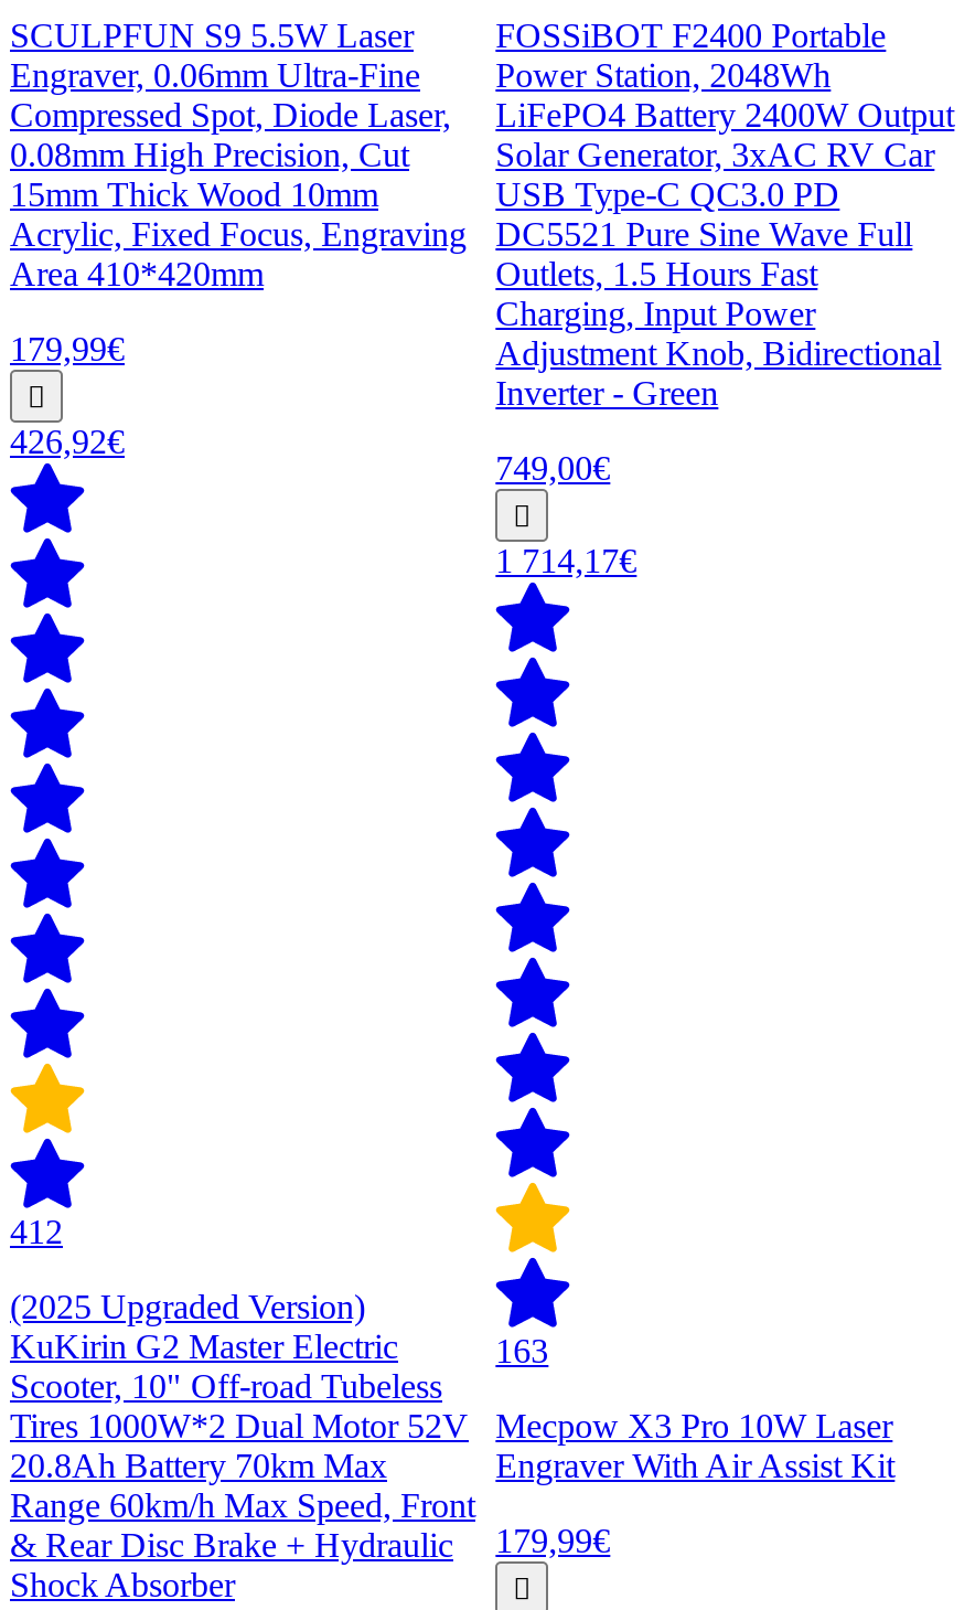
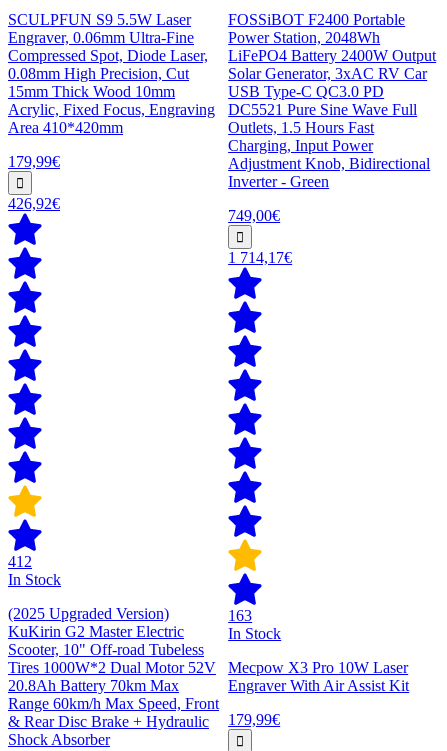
+ In Stock

+ In Stock
